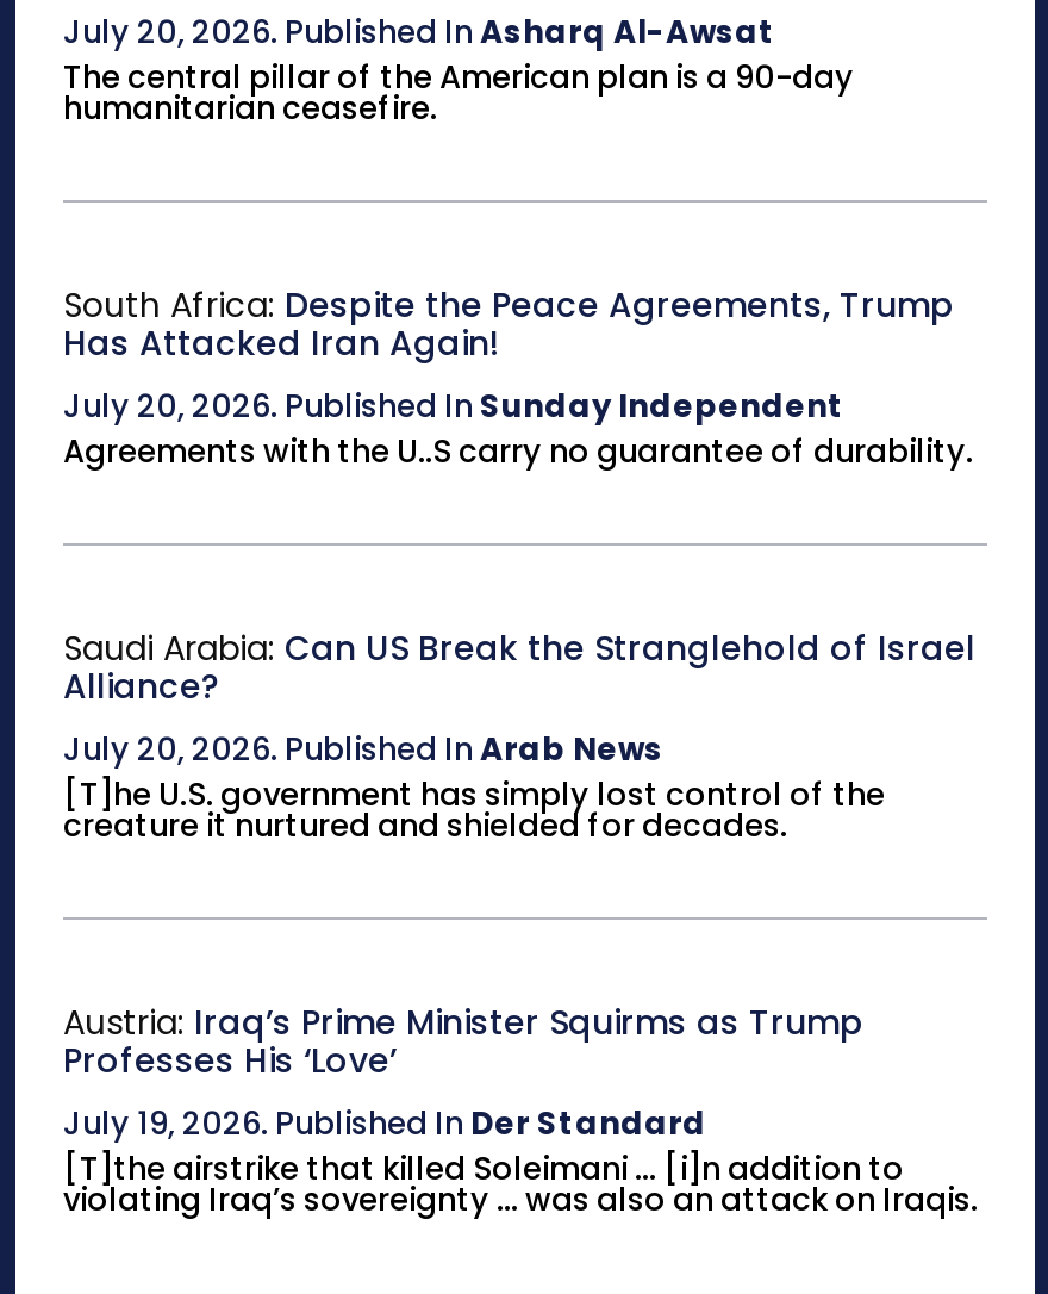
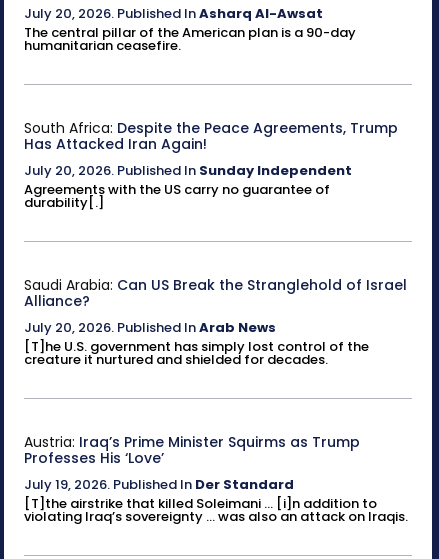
- Agreements with the U..S carry no guarantee of durability.
+ Agreements with the US carry no guarantee of
+ durability[.]
